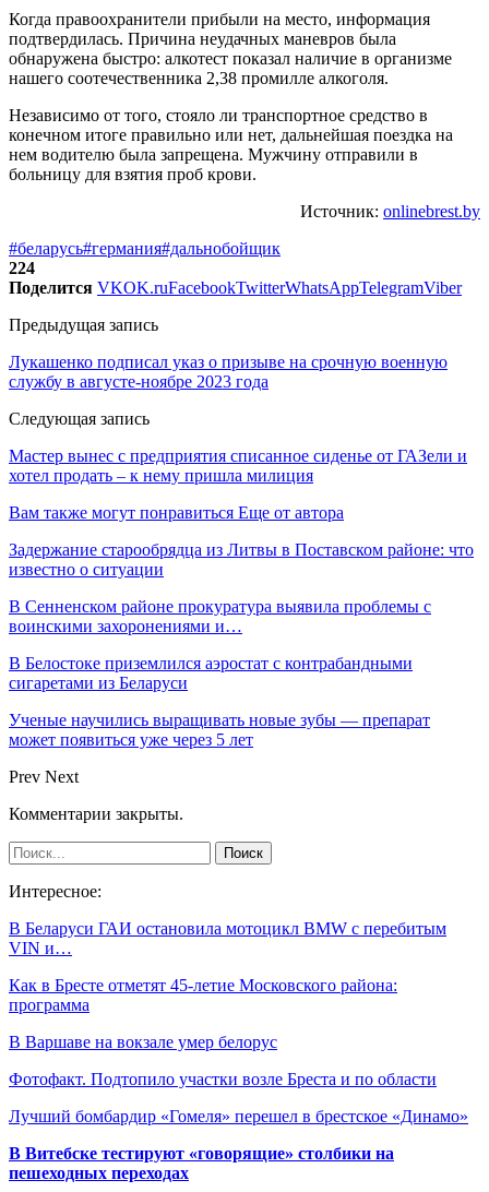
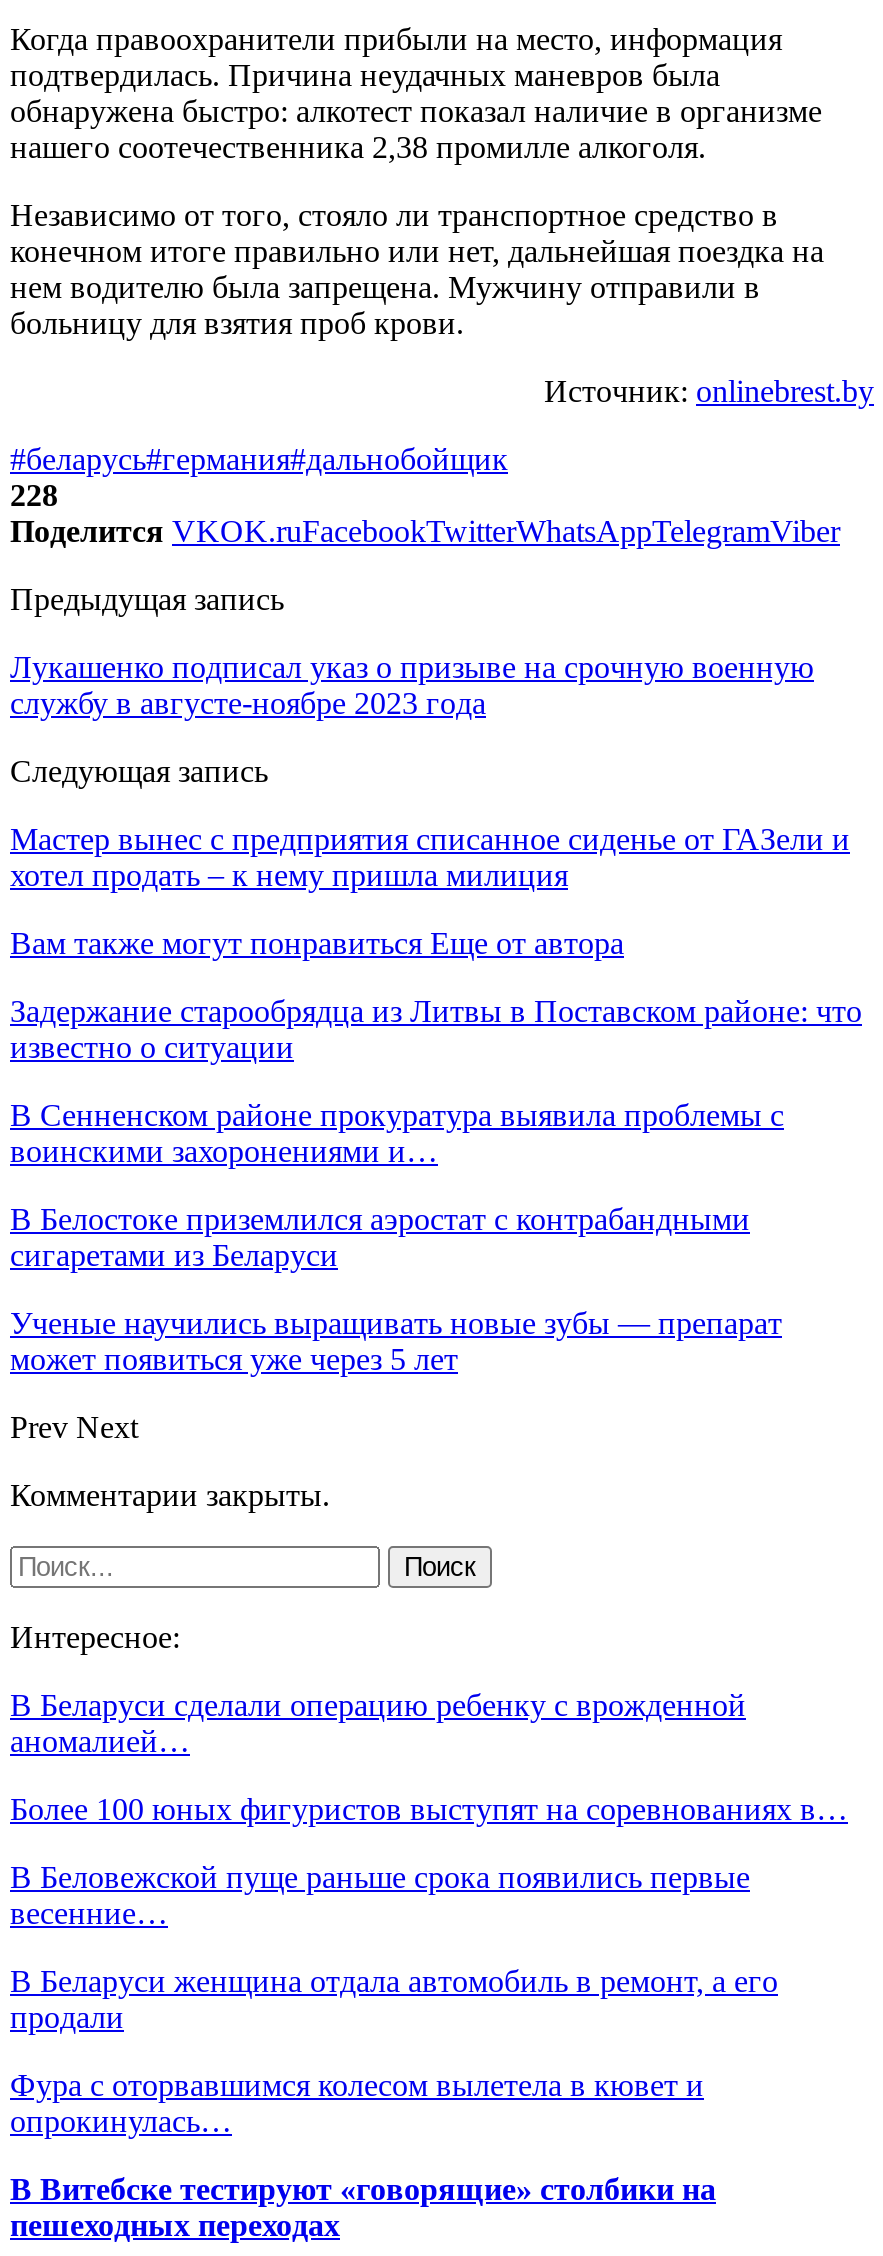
- 224
+ 228

- В Беларуси ГАИ остановила мотоцикл BMW с перебитым
- VIN и…
+ В Беларуси сделали операцию ребенку с врожденной
+ аномалией…

- Как в Бресте отметят 45-летие Московского района:
- программа
+ Более 100 юных фигуристов выступят на соревнованиях в…

- В Варшаве на вокзале умер белорус
+ В Беловежской пуще раньше срока появились первые
+ весенние…

- Фотофакт. Подтопило участки возле Бреста и по области
+ В Беларуси женщина отдала автомобиль в ремонт, а его
+ продали

- Лучший бомбардир «Гомеля» перешел в брестское «Динамо»
+ Фура с оторвавшимся колесом вылетела в кювет и
+ опрокинулась…
